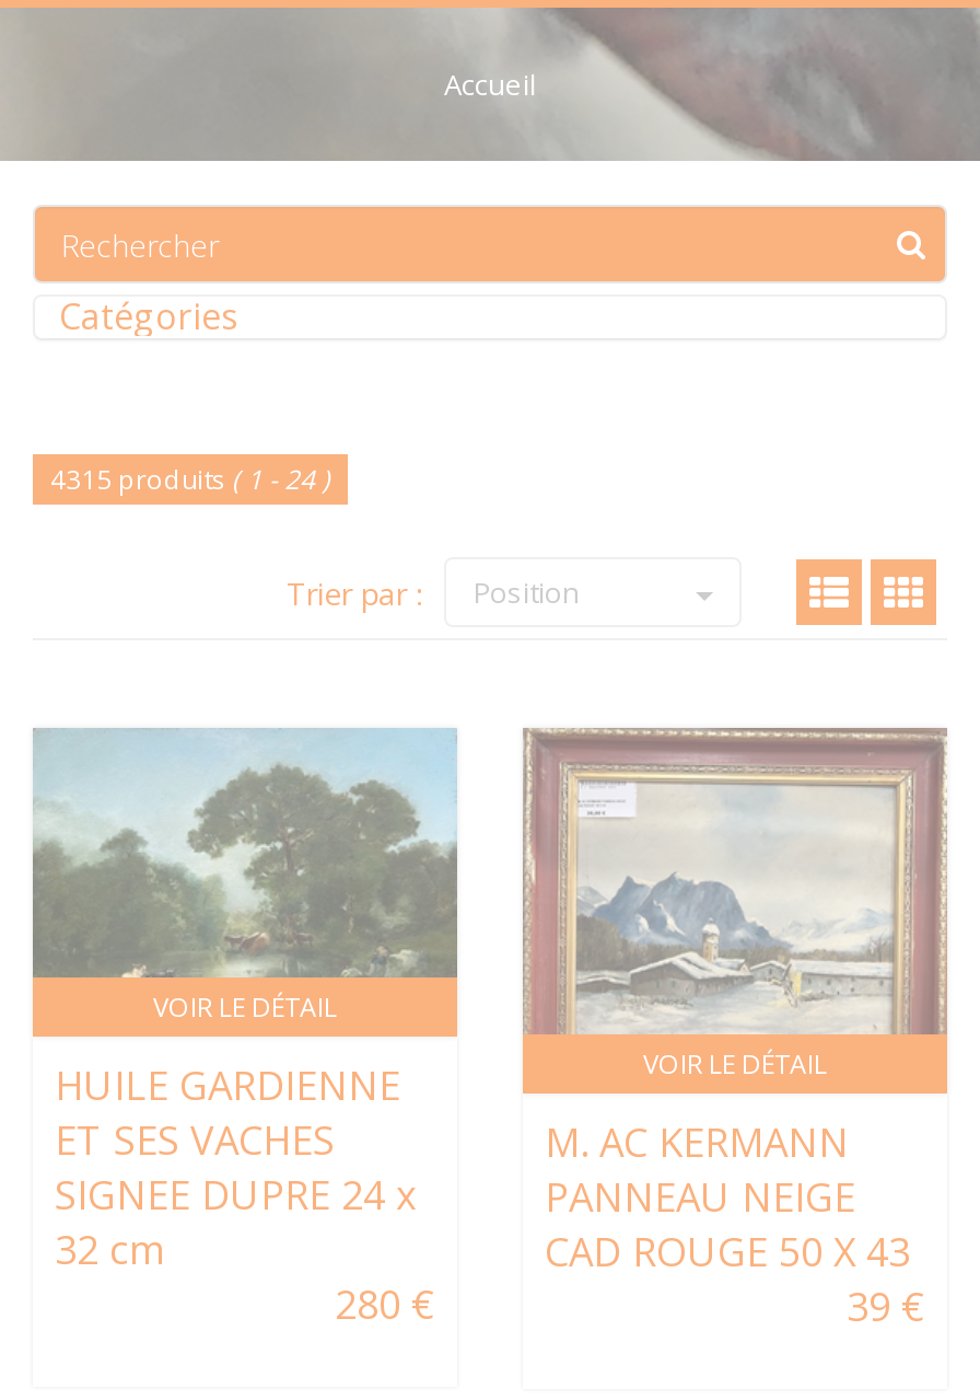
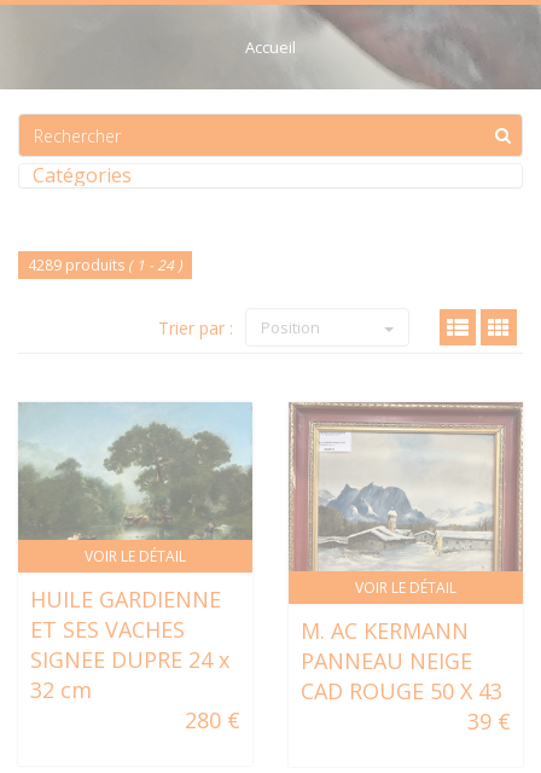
- 4315 produits ( 1 - 24 )
+ 4289 produits ( 1 - 24 )
